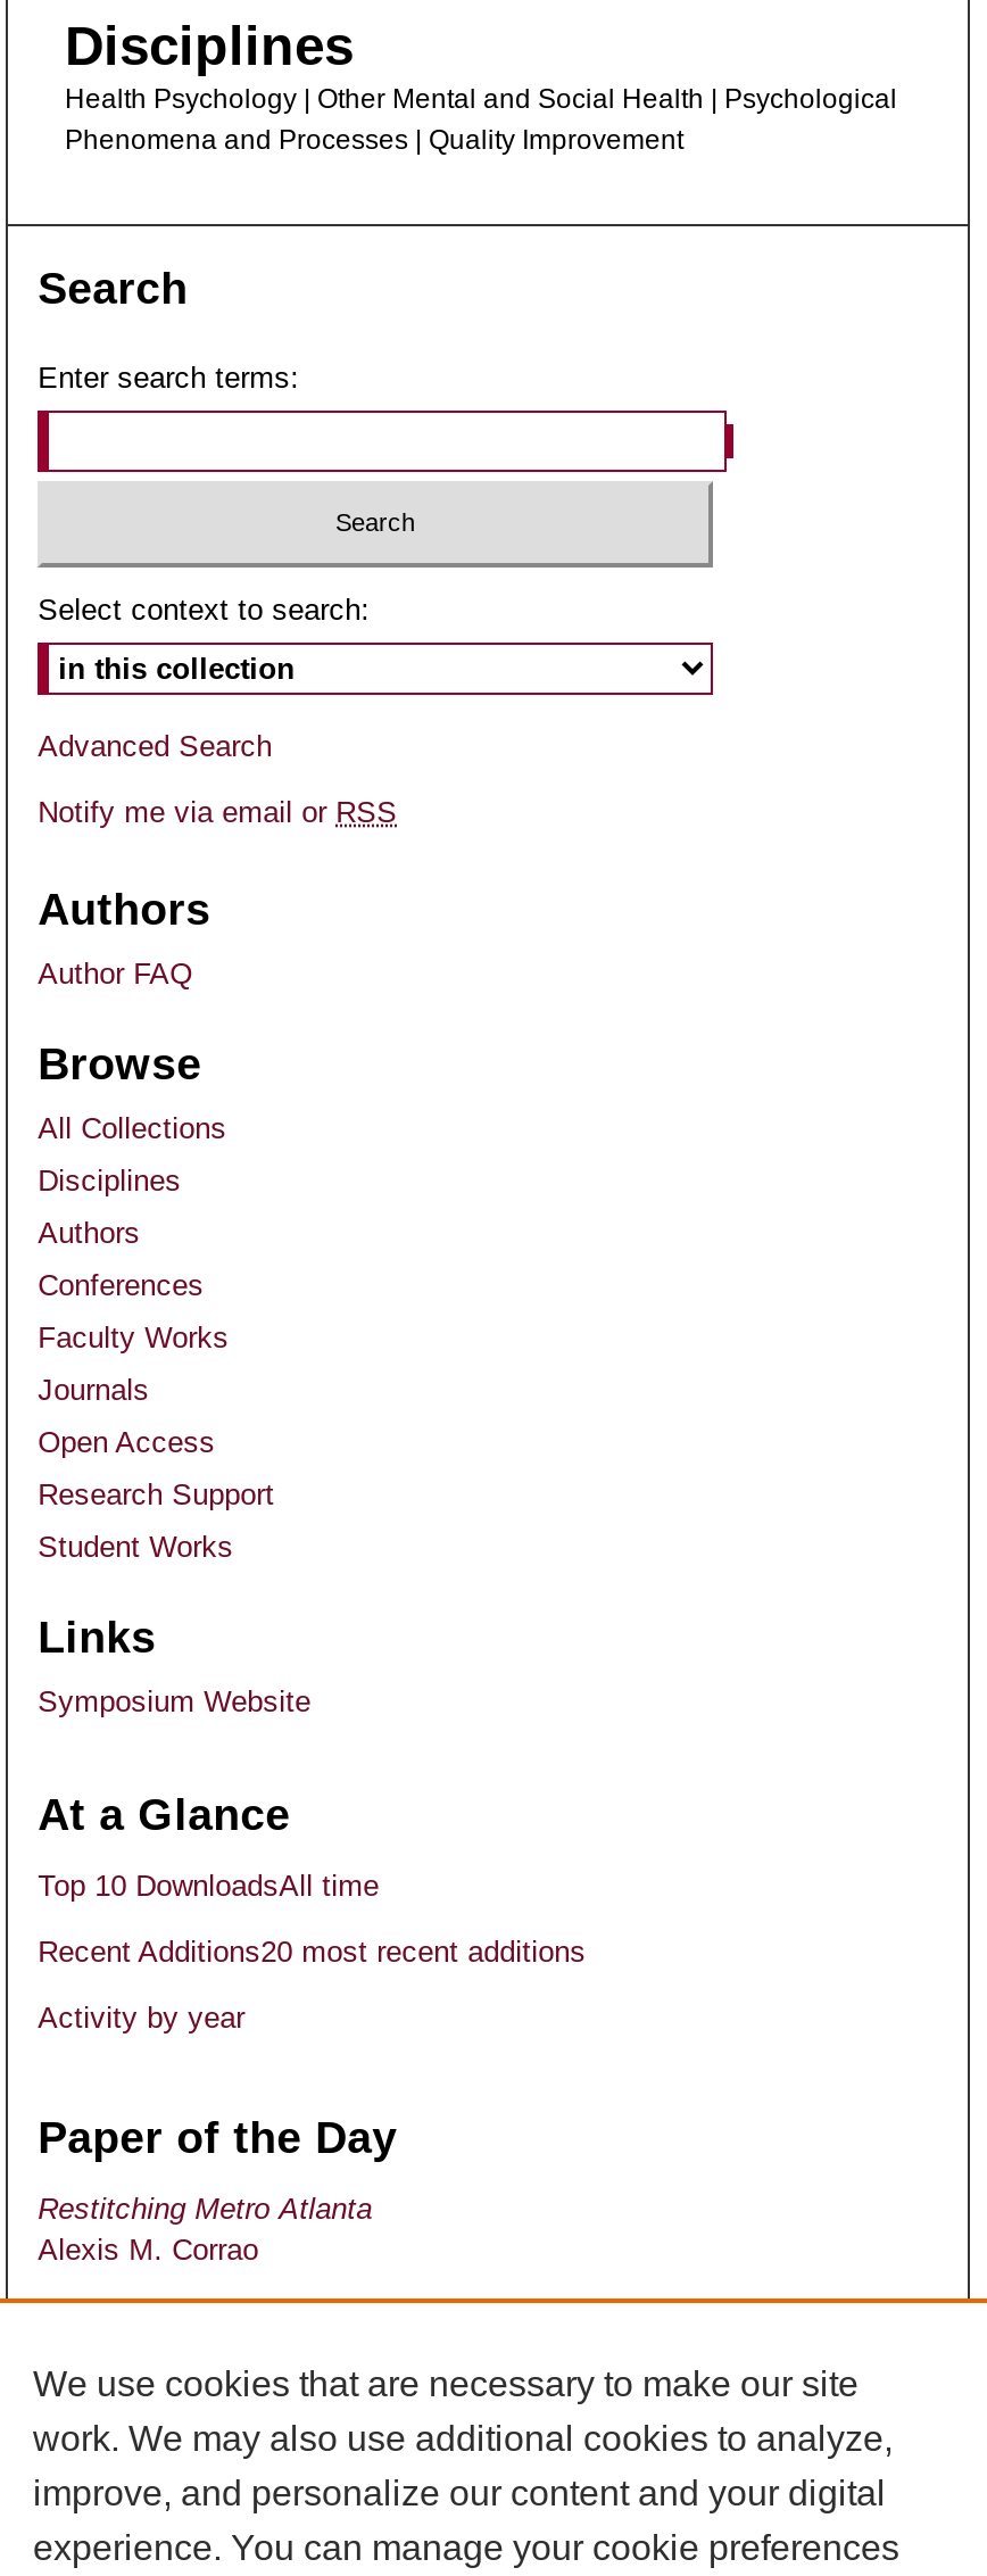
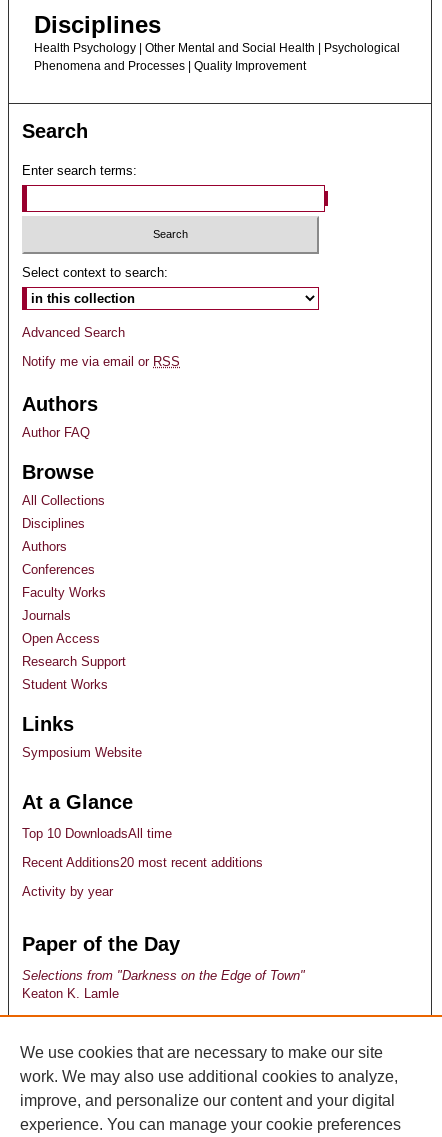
- Restitching Metro Atlanta
- Alexis M. Corrao
+ Selections from "Darkness on the Edge of Town"
+ Keaton K. Lamle
